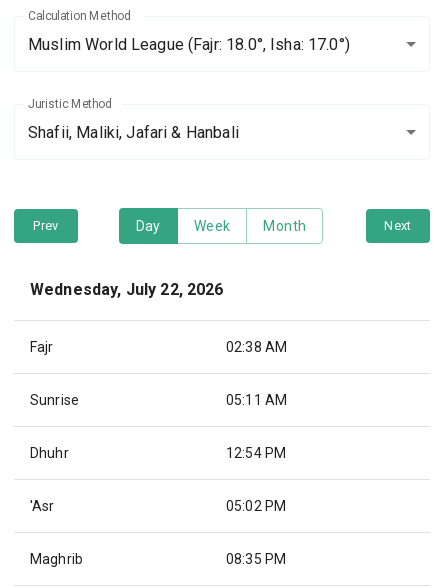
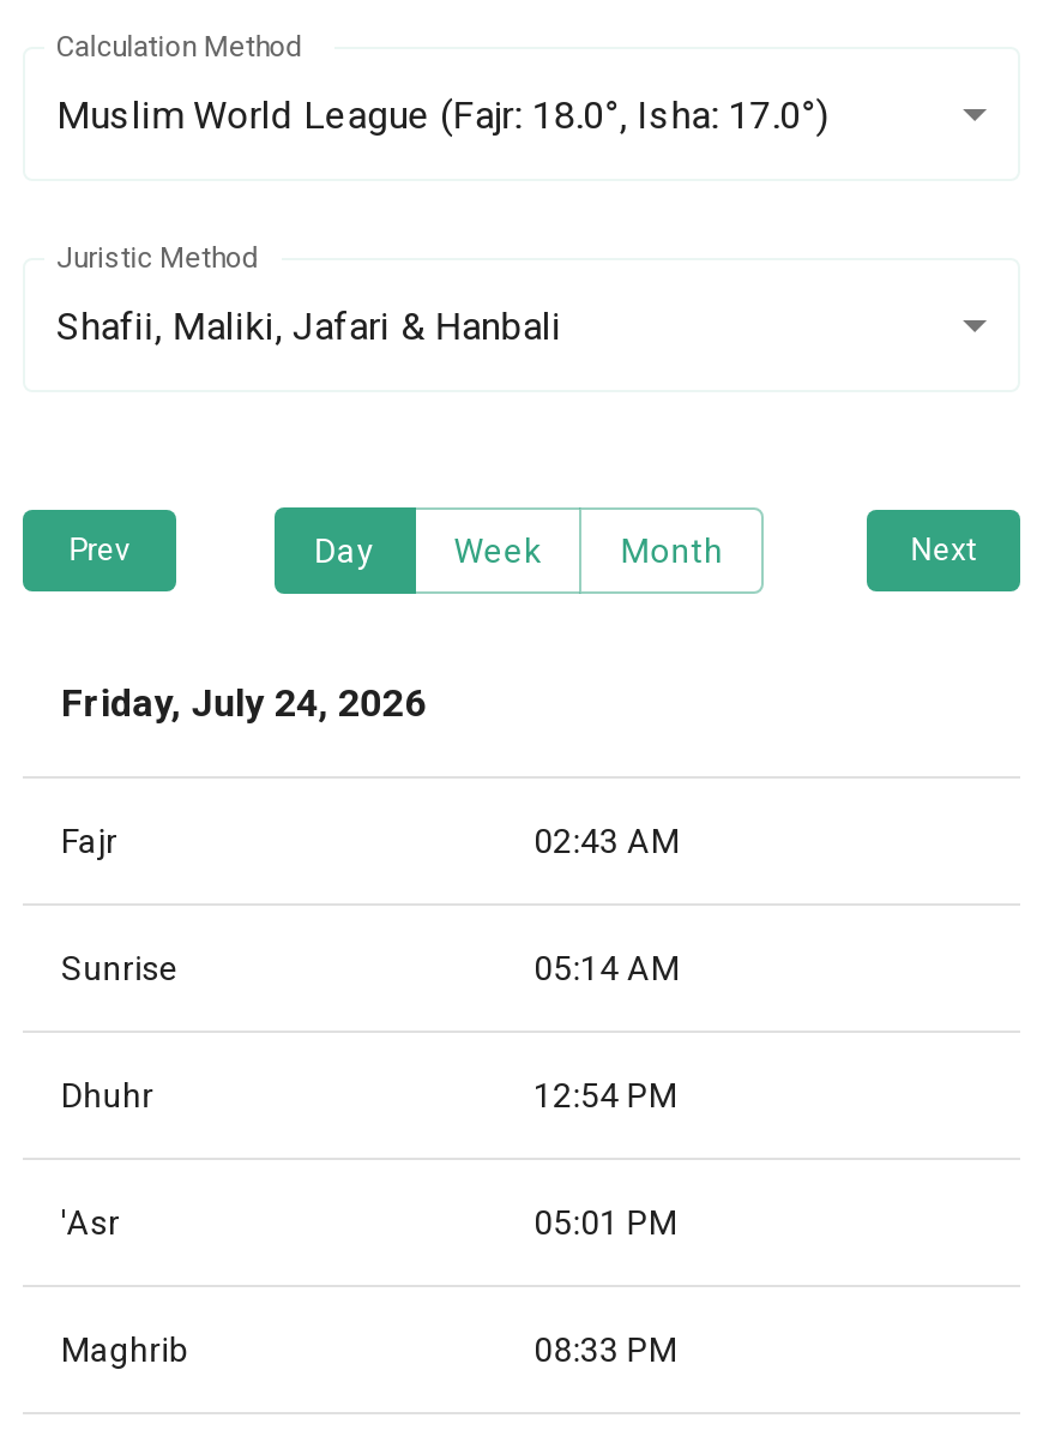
- Wednesday, July 22, 2026
+ Friday, July 24, 2026

- 02:38 AM
+ 02:43 AM

- 05:11 AM
+ 05:14 AM

- 05:02 PM
+ 05:01 PM

- 08:35 PM
+ 08:33 PM
